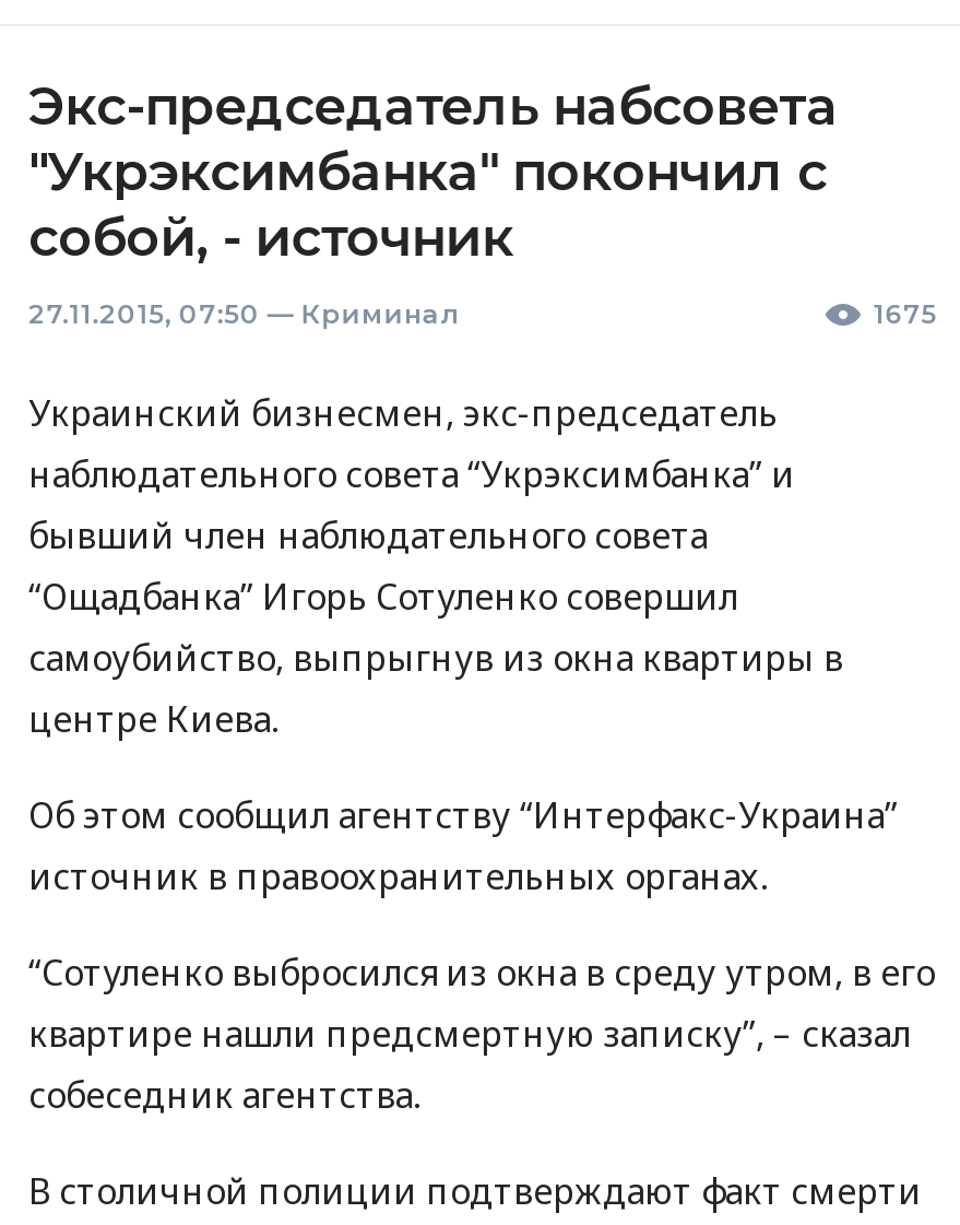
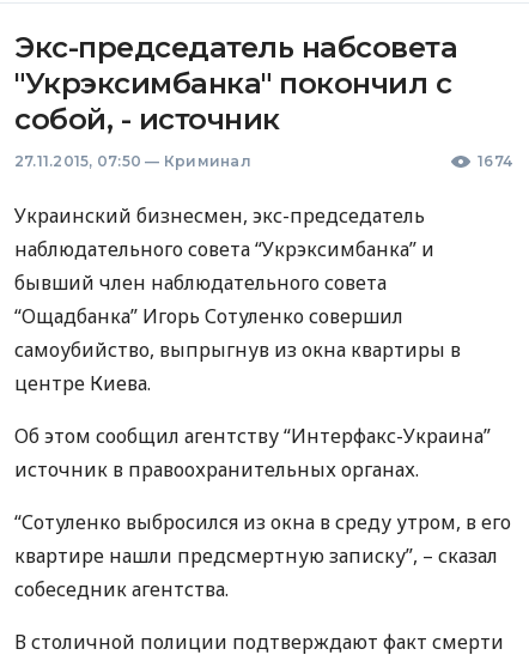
- 1675
+ 1674
